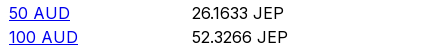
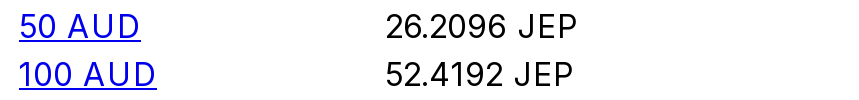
- 26.1633 JEP
+ 26.2096 JEP

- 52.3266 JEP
+ 52.4192 JEP
